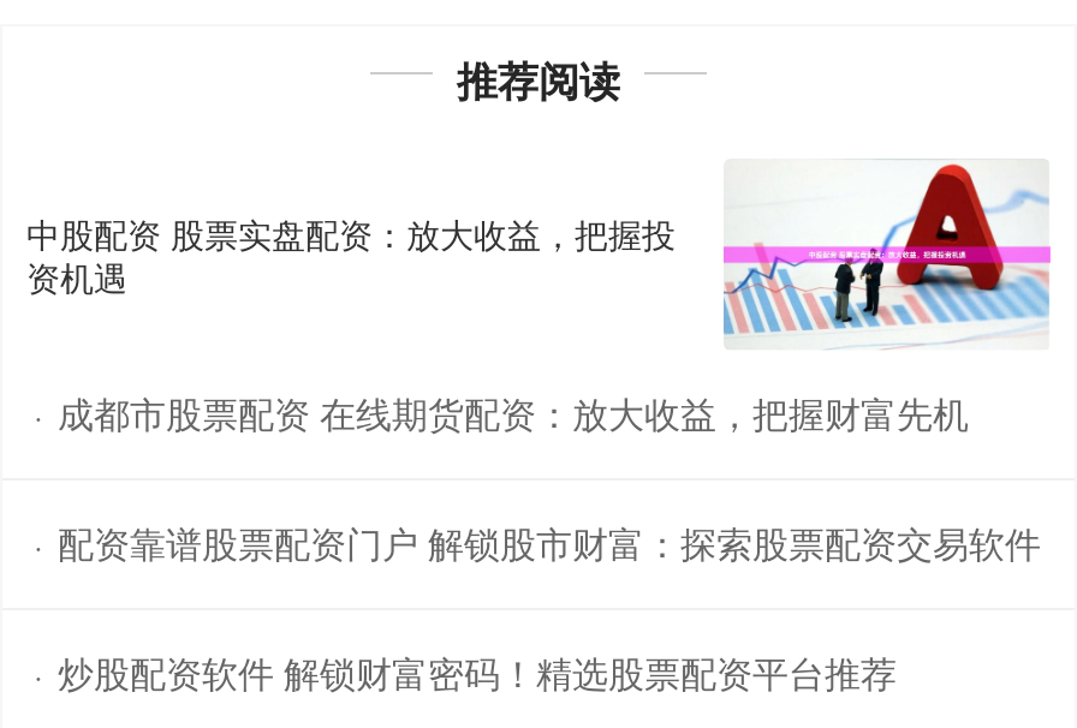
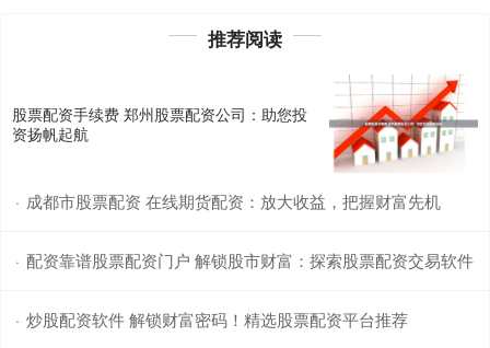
- [image]
- 中股配资 股票实盘配资：放大收益，把握投
- 资机遇
+ [image]
+ 股票配资手续费 郑州股票配资公司：助您投
+ 资扬帆起航
